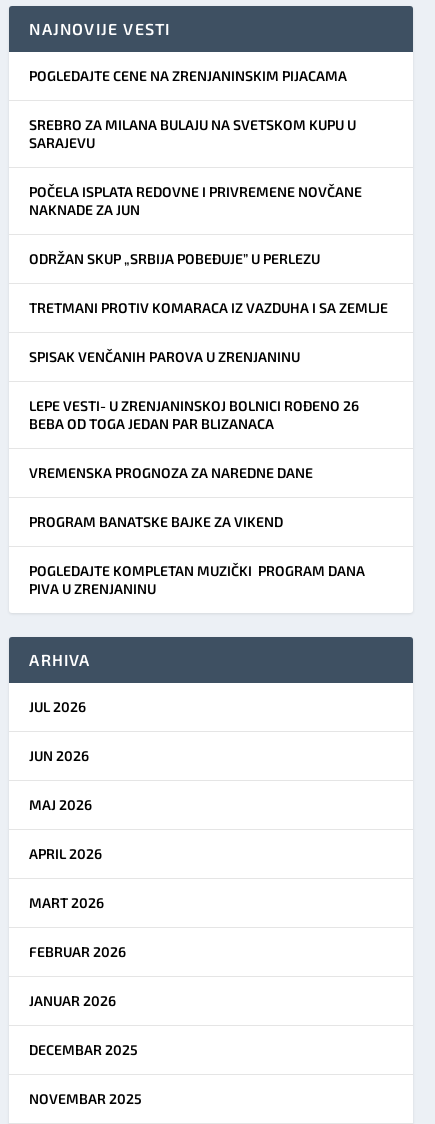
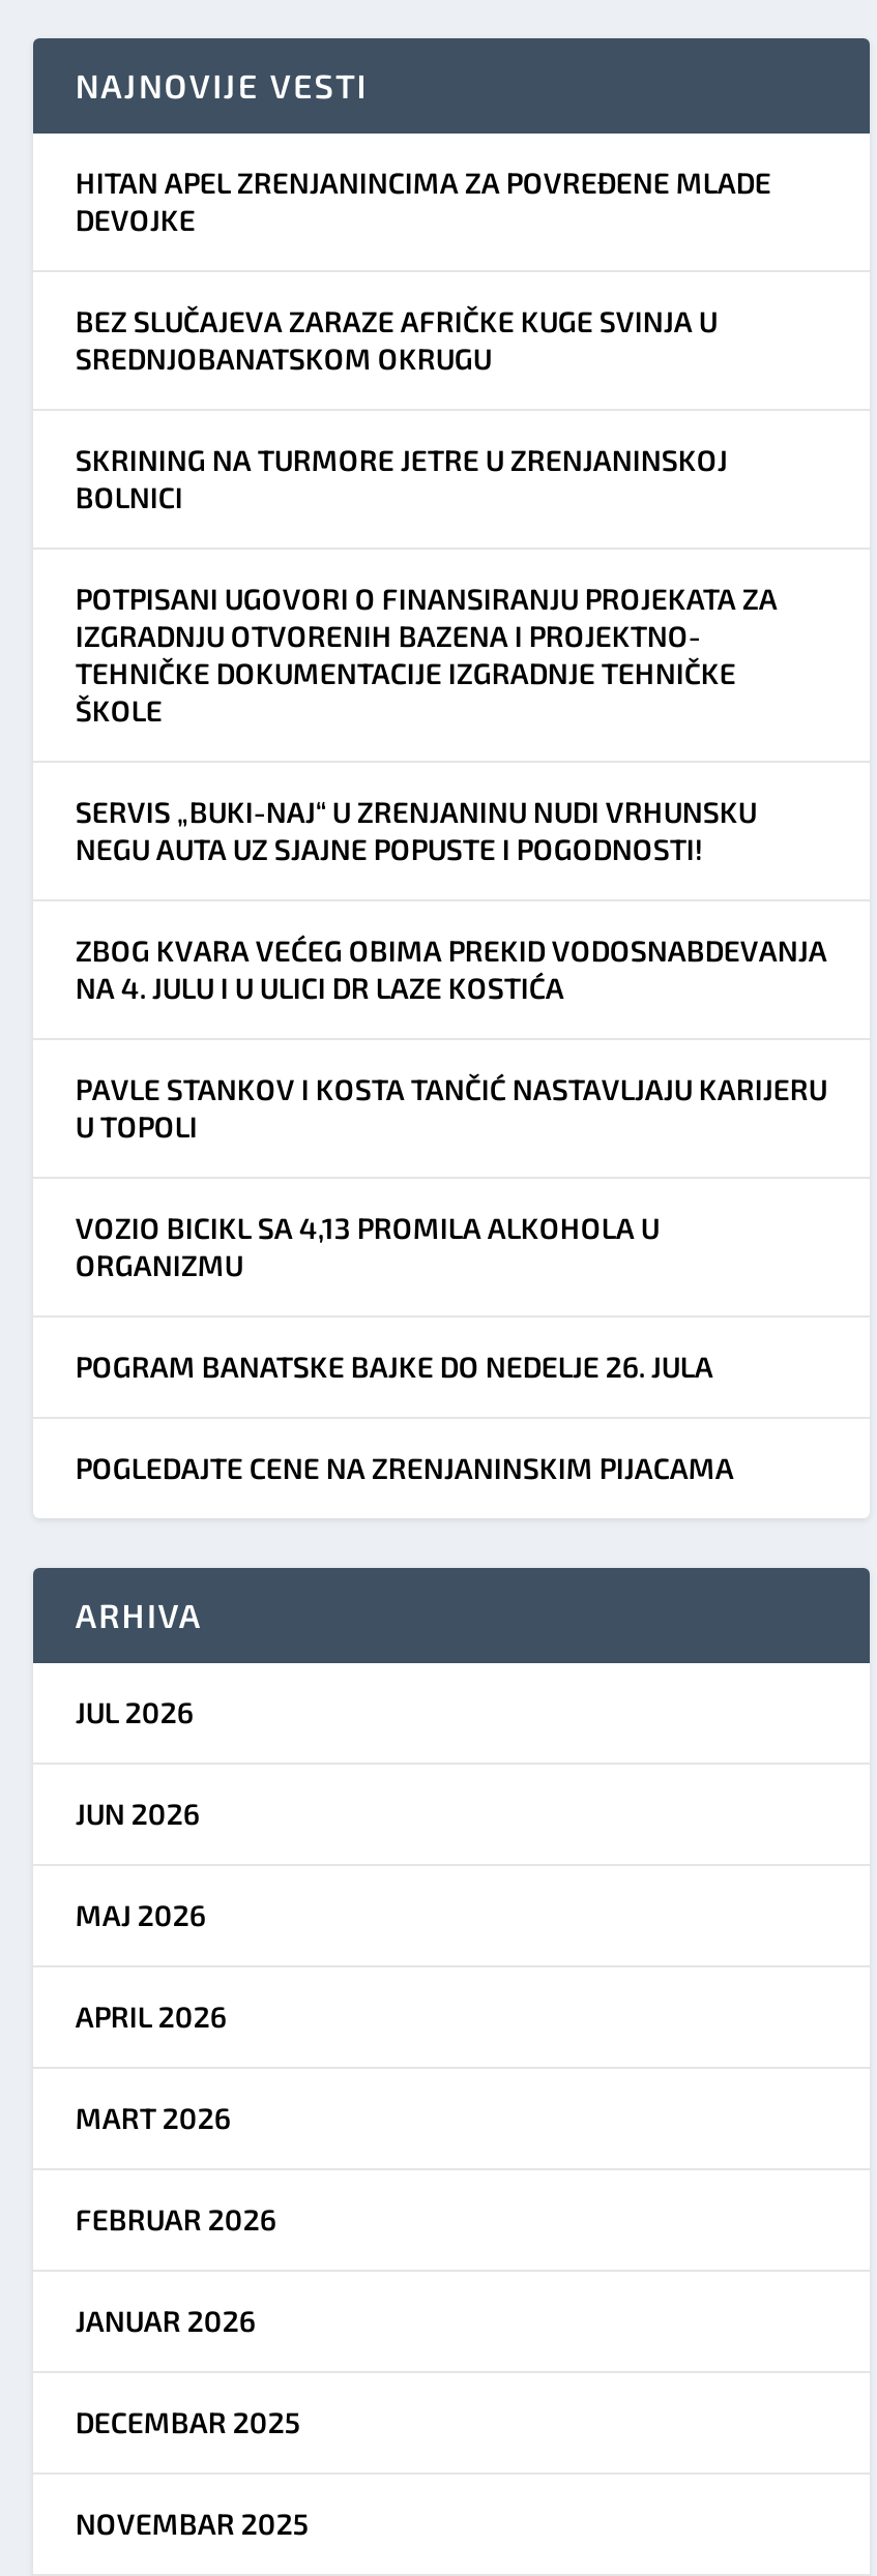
+ HITAN APEL ZRENJANINCIMA ZA POVREĐENE MLADE
+ DEVOJKE
+ BEZ SLUČAJEVA ZARAZE AFRIČKE KUGE SVINJA U
+ SREDNJOBANATSKOM OKRUGU
+ SKRINING NA TURMORE JETRE U ZRENJANINSKOJ
+ BOLNICI
+ POTPISANI UGOVORI O FINANSIRANJU PROJEKATA ZA
+ IZGRADNJU OTVORENIH BAZENA I PROJEKTNO-
+ TEHNIČKE DOKUMENTACIJE IZGRADNJE TEHNIČKE
+ ŠKOLE
+ SERVIS „BUKI-NAJ“ U ZRENJANINU NUDI VRHUNSKU
+ NEGU AUTA UZ SJAJNE POPUSTE I POGODNOSTI!
+ ZBOG KVARA VEĆEG OBIMA PREKID VODOSNABDEVANJA
+ NA 4. JULU I U ULICI DR LAZE KOSTIĆA
+ PAVLE STANKOV I KOSTA TANČIĆ NASTAVLJAJU KARIJERU
+ U TOPOLI
+ VOZIO BICIKL SA 4,13 PROMILA ALKOHOLA U
+ ORGANIZMU
+ POGRAM BANATSKE BAJKE DO NEDELJE 26. JULA

moved down: POGLEDAJTE CENE NA ZRENJANINSKIM PIJACAMA

- SREBRO ZA MILANA BULAJU NA SVETSKOM KUPU U
- SARAJEVU
- POČELA ISPLATA REDOVNE I PRIVREMENE NOVČANE
- NAKNADE ZA JUN
- ODRŽAN SKUP „SRBIJA POBEĐUJE” U PERLEZU
- TRETMANI PROTIV KOMARACA IZ VAZDUHA I SA ZEMLJE
- SPISAK VENČANIH PAROVA U ZRENJANINU
- LEPE VESTI- U ZRENJANINSKOJ BOLNICI ROĐENO 26
- BEBA OD TOGA JEDAN PAR BLIZANACA
- VREMENSKA PROGNOZA ZA NAREDNE DANE
- PROGRAM BANATSKE BAJKE ZA VIKEND
- POGLEDAJTE KOMPLETAN MUZIČKI PROGRAM DANA
- PIVA U ZRENJANINU
